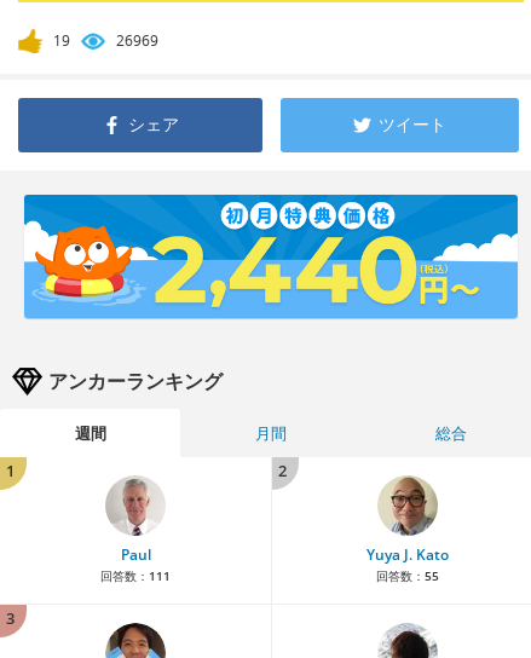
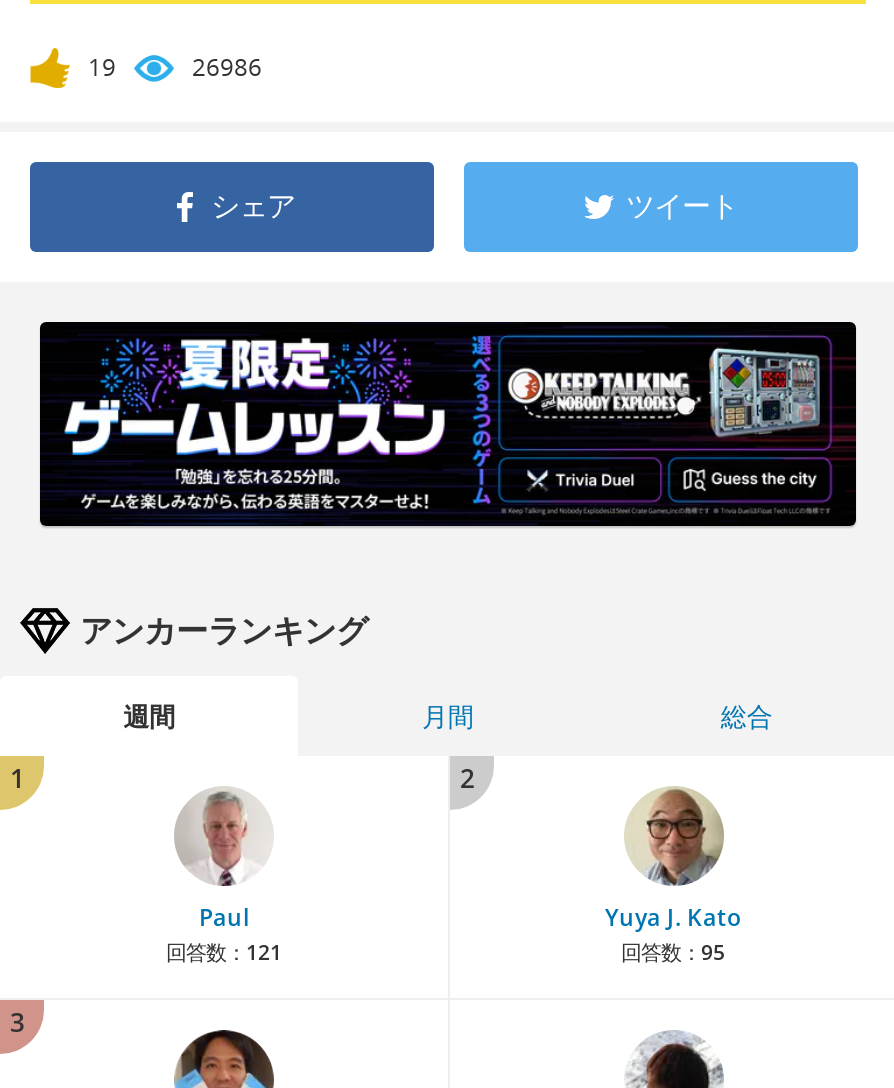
- 26969
+ 26986

- [image]
+ [image]

- 回答数：111
+ 回答数：121

- 回答数：55
+ 回答数：95
